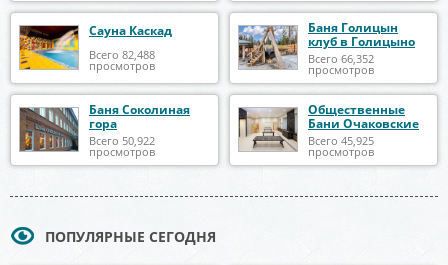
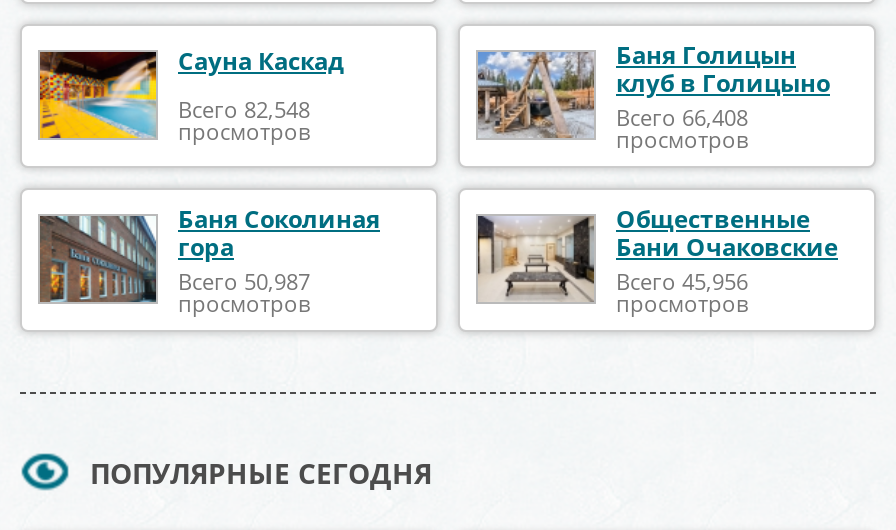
- Всего 82,488
+ Всего 82,548

- Всего 66,352
+ Всего 66,408

- Всего 50,922
+ Всего 50,987

- Всего 45,925
+ Всего 45,956
